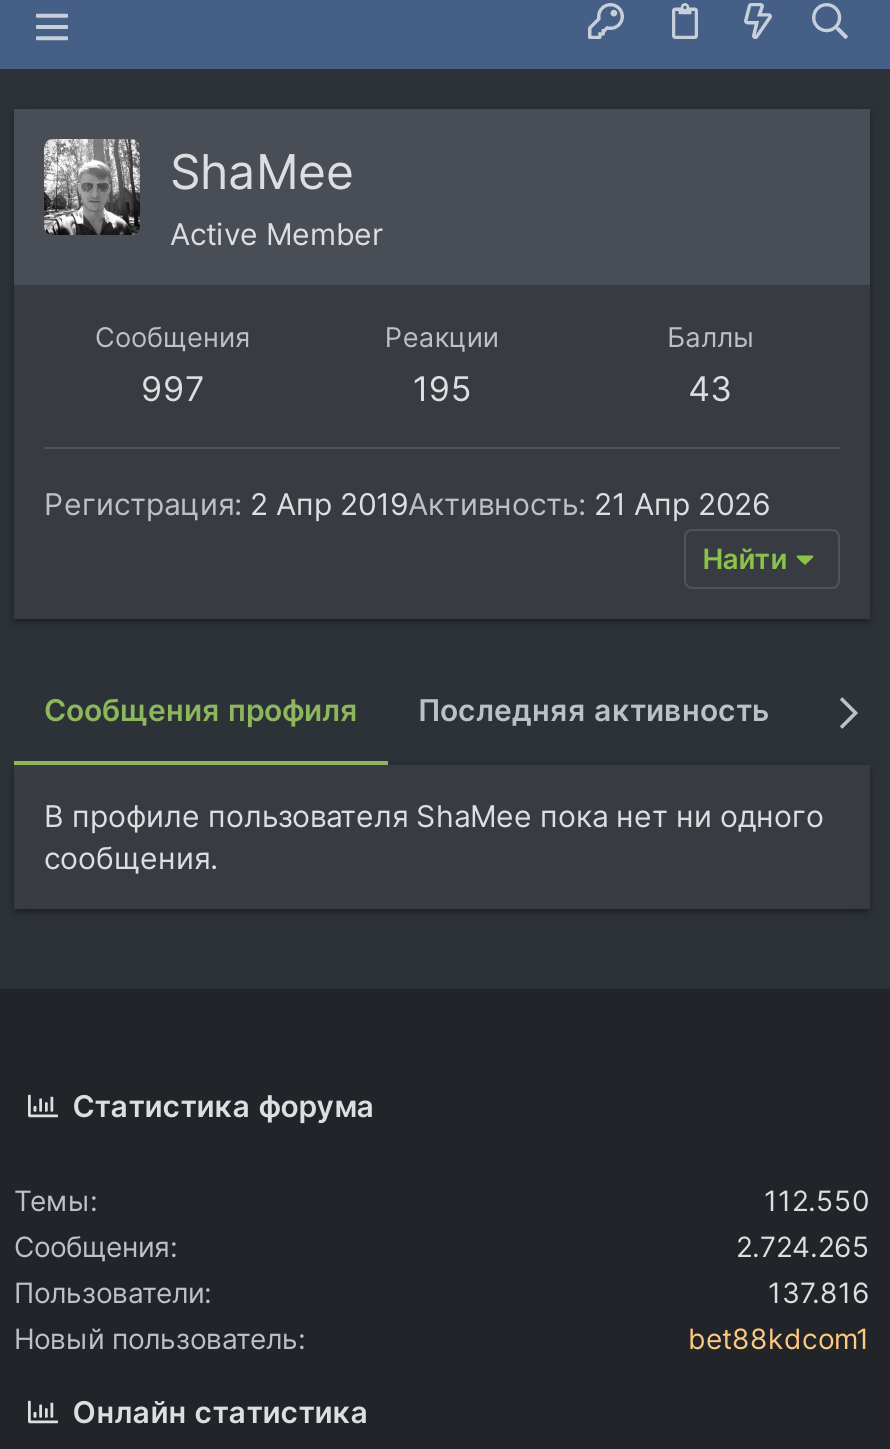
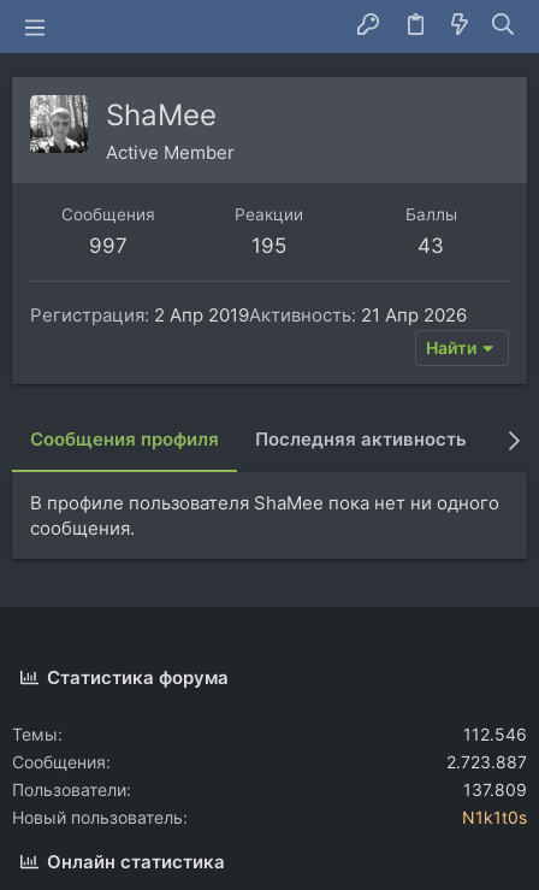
- 112.550
+ 112.546

- 2.724.265
+ 2.723.887

- 137.816
+ 137.809

- bet88kdcom1
+ N1k1t0s
